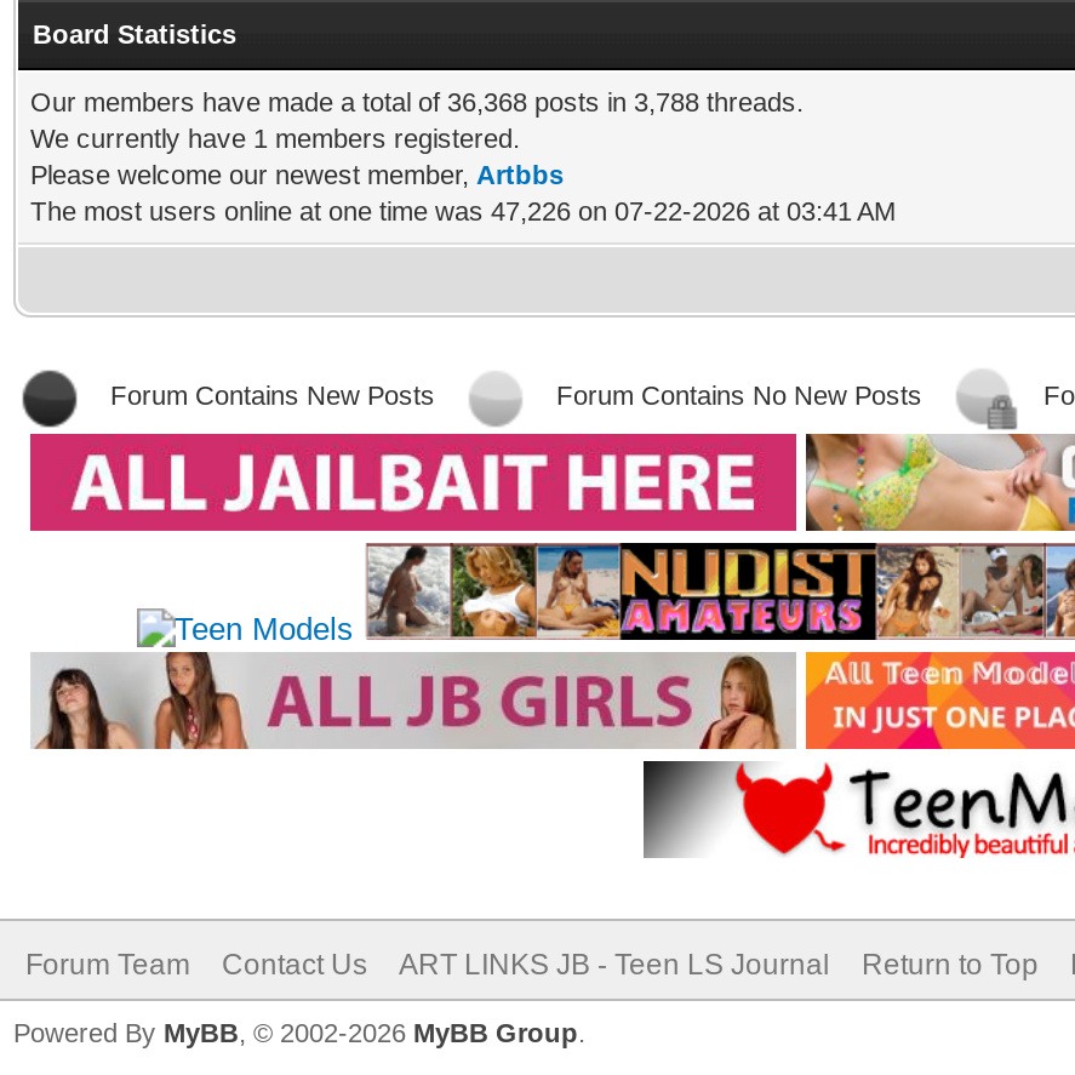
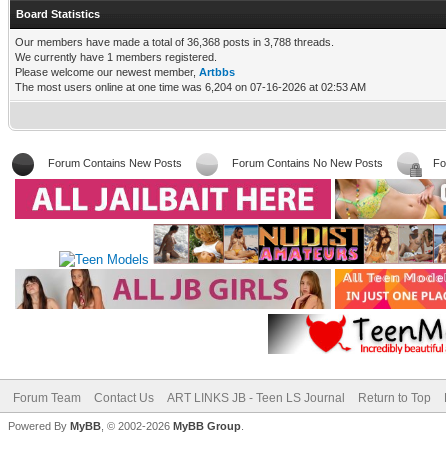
- The most users online at one time was 47,226 on 07-22-2026 at 03:41 AM
+ The most users online at one time was 6,204 on 07-16-2026 at 02:53 AM
